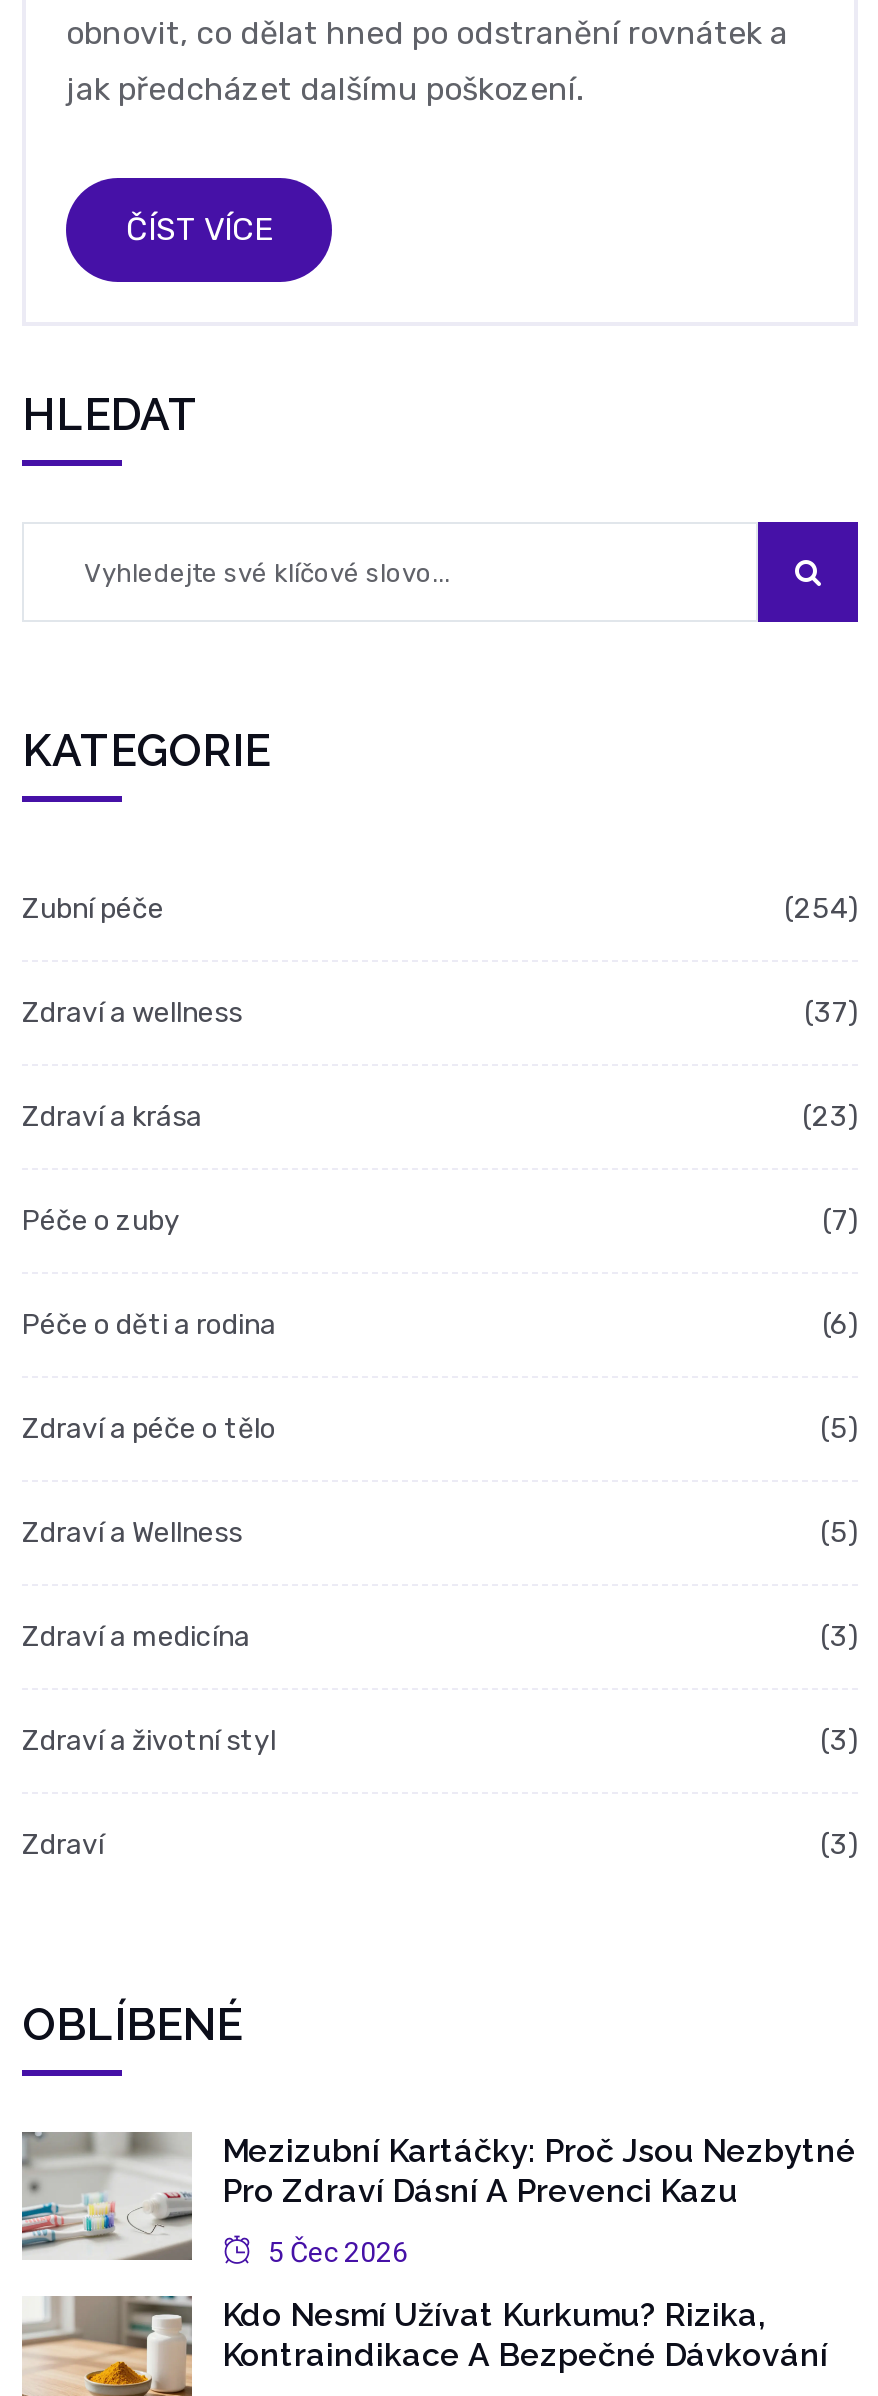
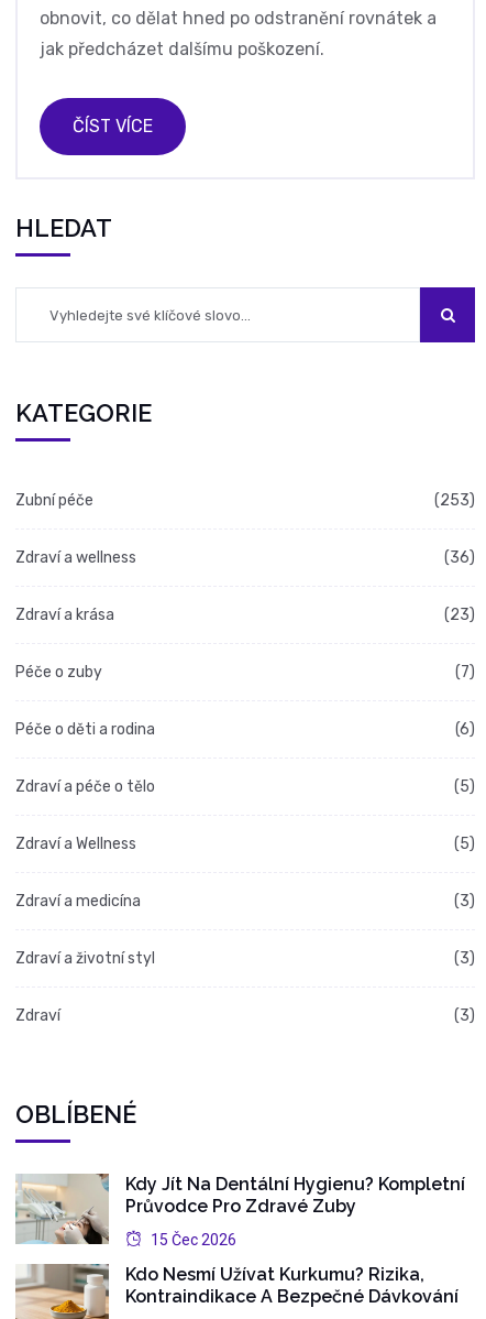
- (254)
+ (253)

- (37)
+ (36)

- [image]
- Mezizubní Kartáčky: Proč Jsou Nezbytné
- Pro Zdraví Dásní A Prevenci Kazu
+ [image]
+ Kdy Jít Na Dentální Hygienu? Kompletní
+ Průvodce Pro Zdravé Zuby

- 5 Čec 2026
+ 15 Čec 2026
